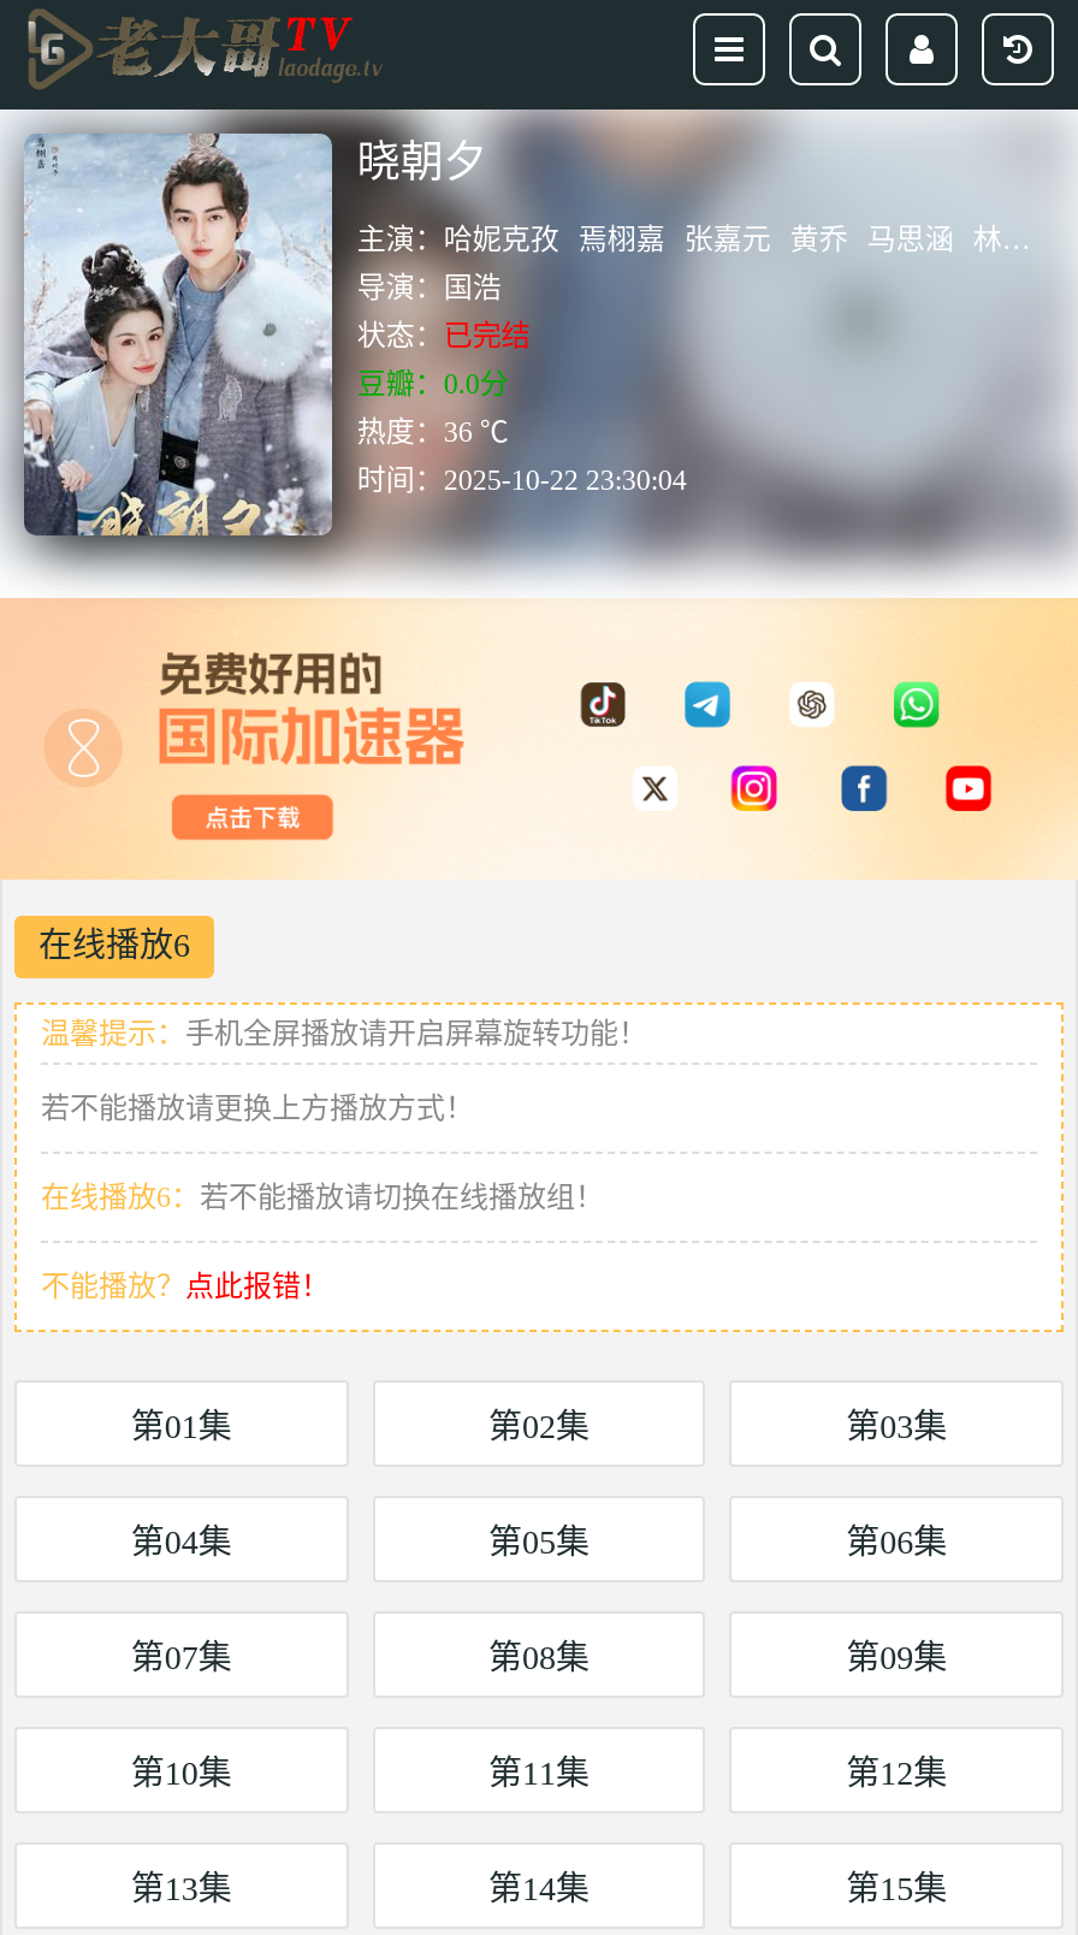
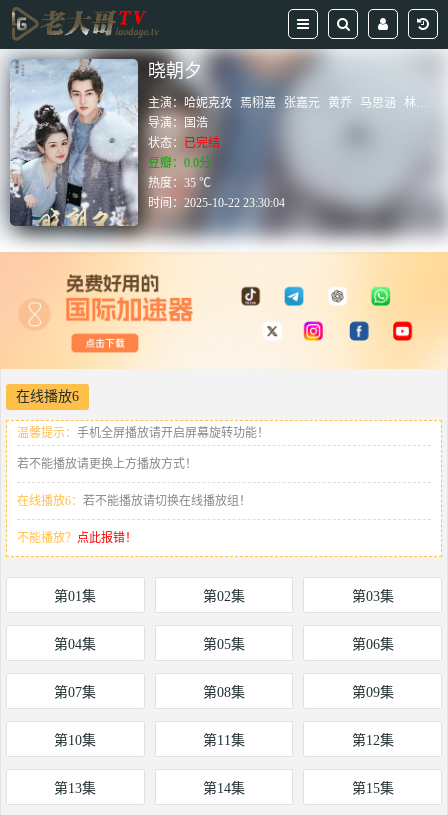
- 热度：36 ℃
+ 热度：35 ℃
